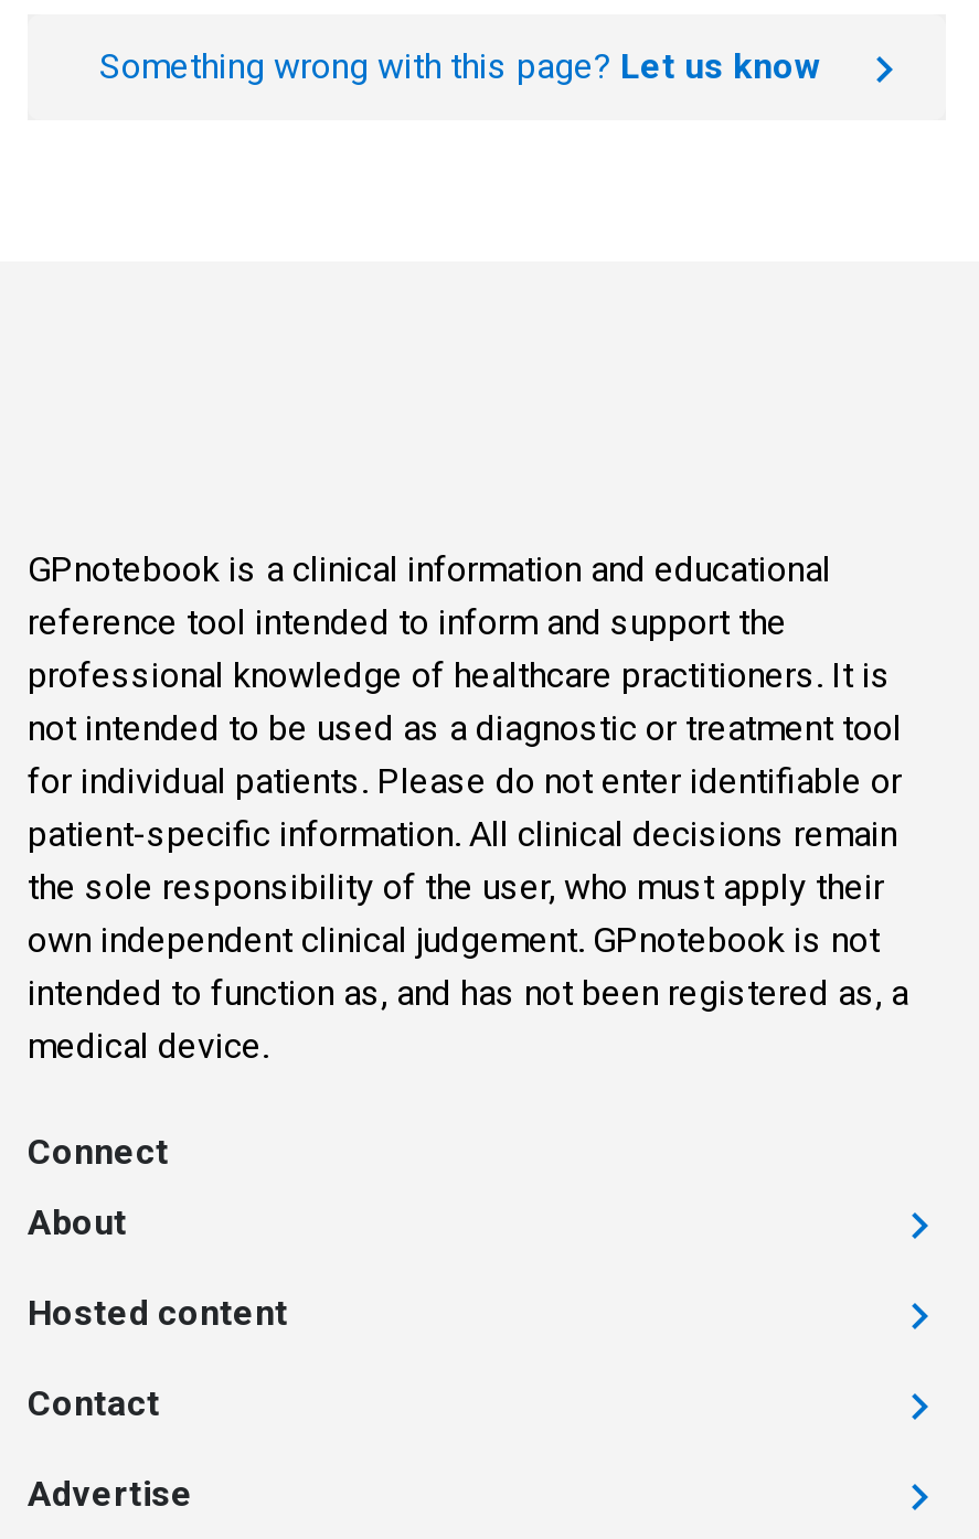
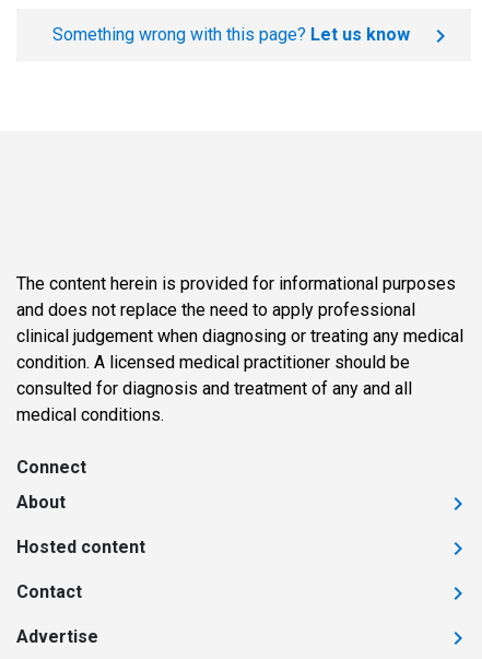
- GPnotebook is a clinical information and educational
- reference tool intended to inform and support the
- professional knowledge of healthcare practitioners. It is
- not intended to be used as a diagnostic or treatment tool
- for individual patients. Please do not enter identifiable or
- patient-specific information. All clinical decisions remain
- the sole responsibility of the user, who must apply their
- own independent clinical judgement. GPnotebook is not
- intended to function as, and has not been registered as, a
- medical device.
+ The content herein is provided for informational purposes
+ and does not replace the need to apply professional
+ clinical judgement when diagnosing or treating any medical
+ condition. A licensed medical practitioner should be
+ consulted for diagnosis and treatment of any and all
+ medical conditions.
